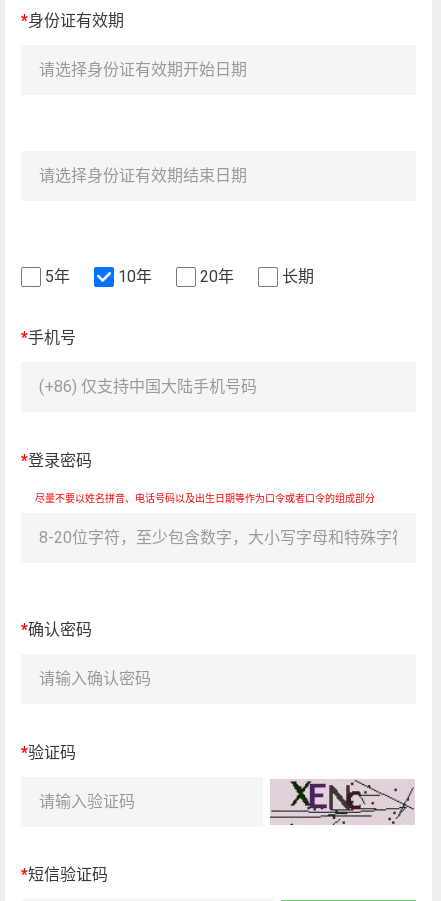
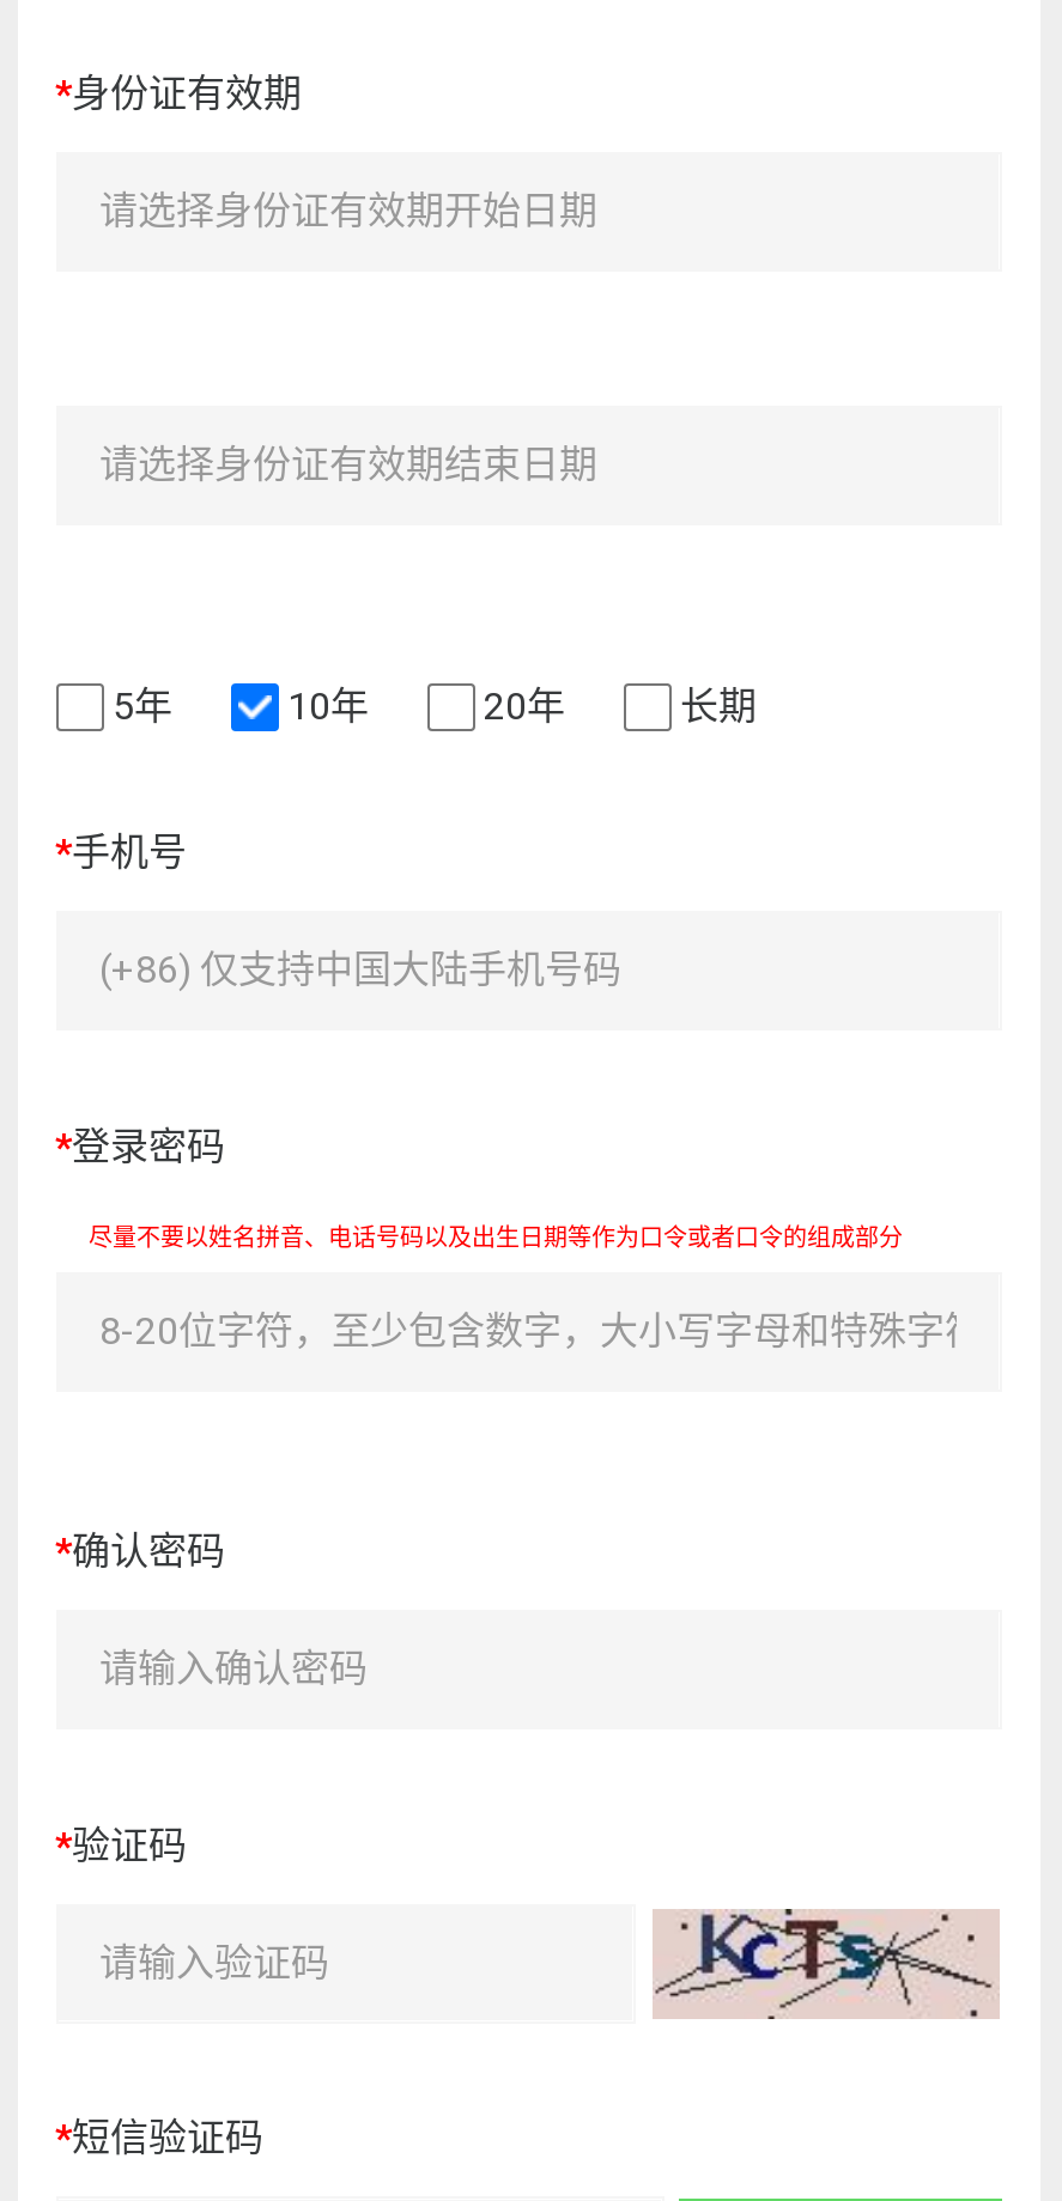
- [image]
+ [image]
